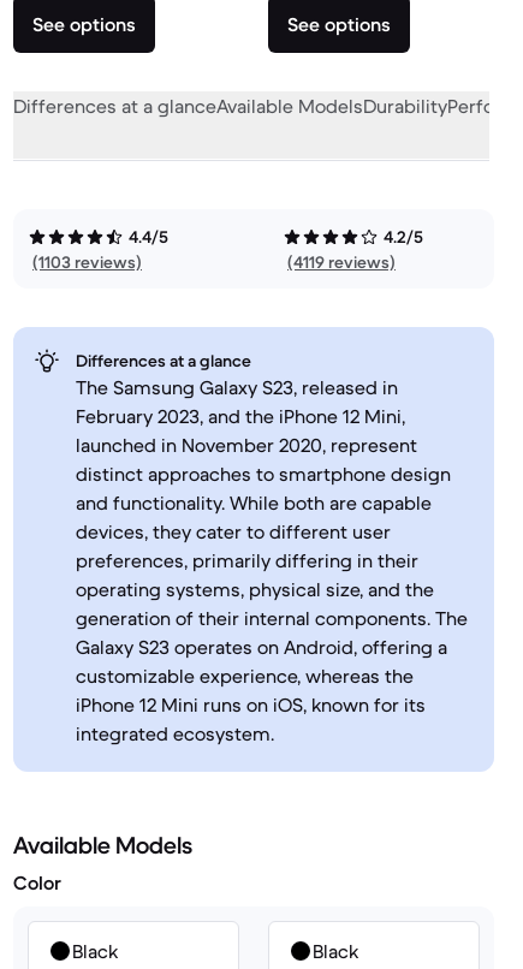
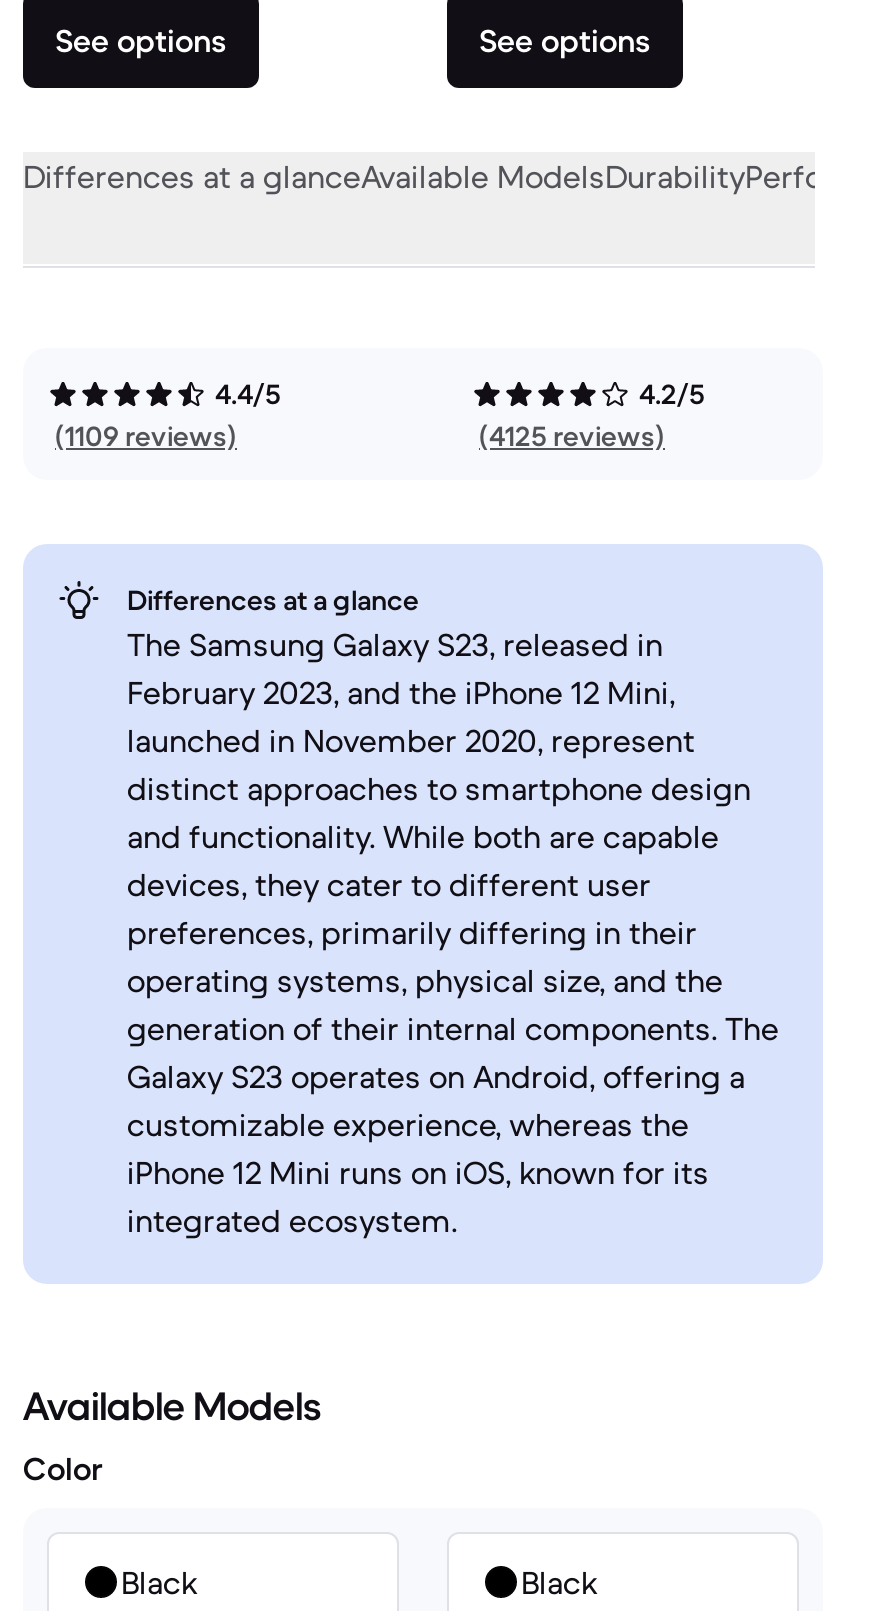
- (1103 reviews)
+ (1109 reviews)

- (4119 reviews)
+ (4125 reviews)
